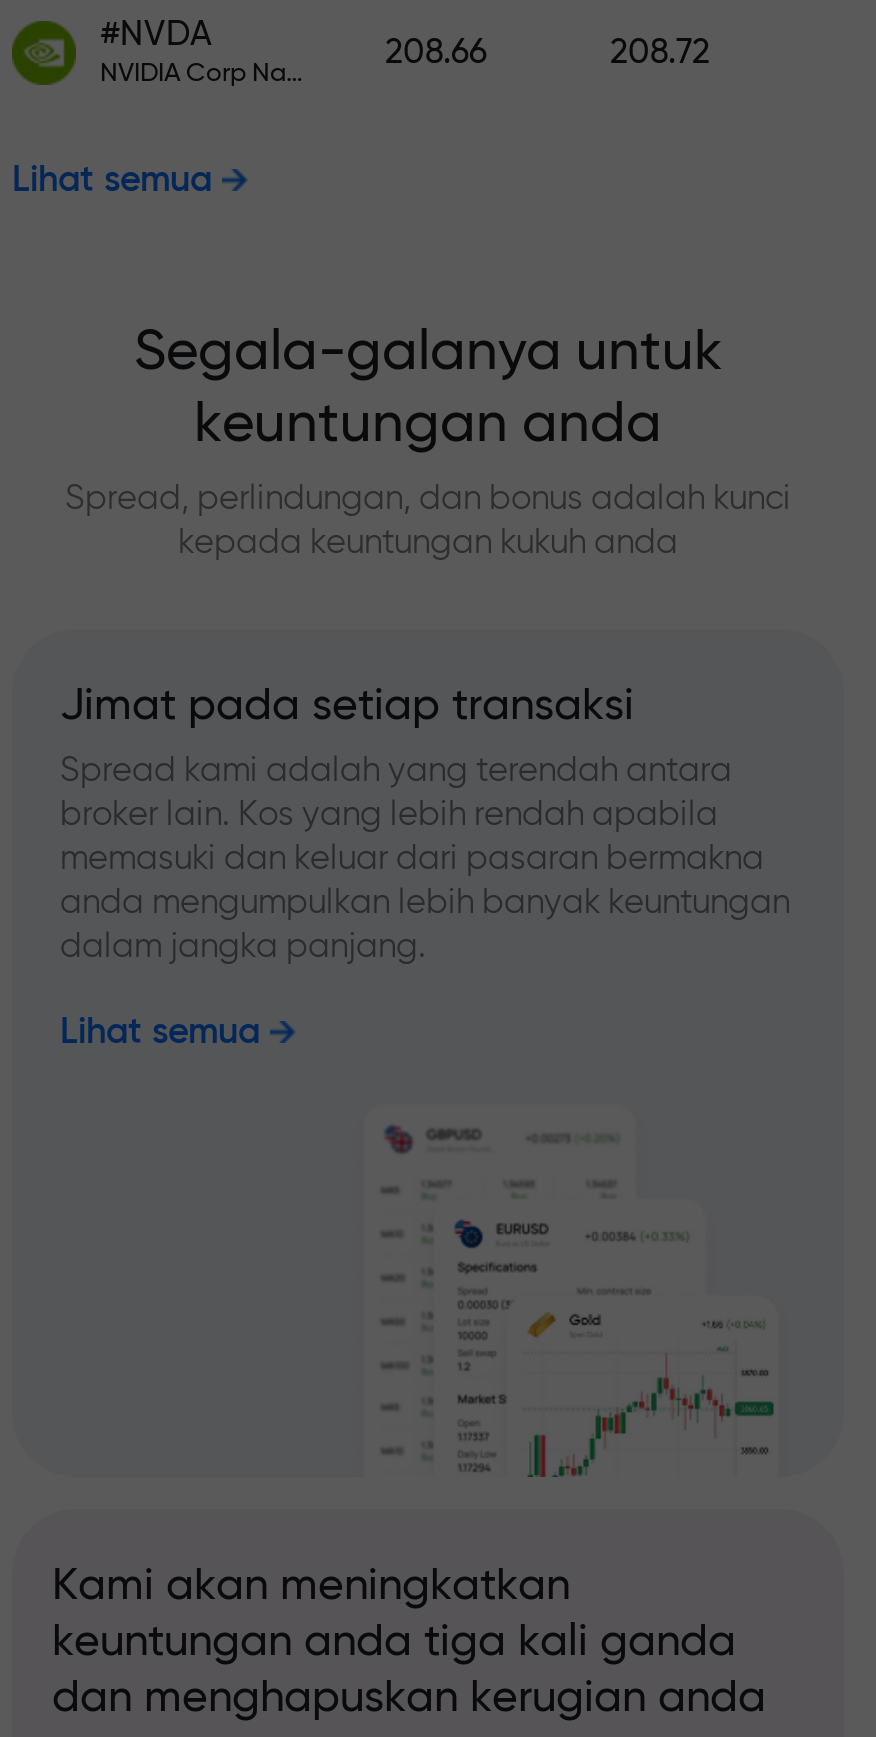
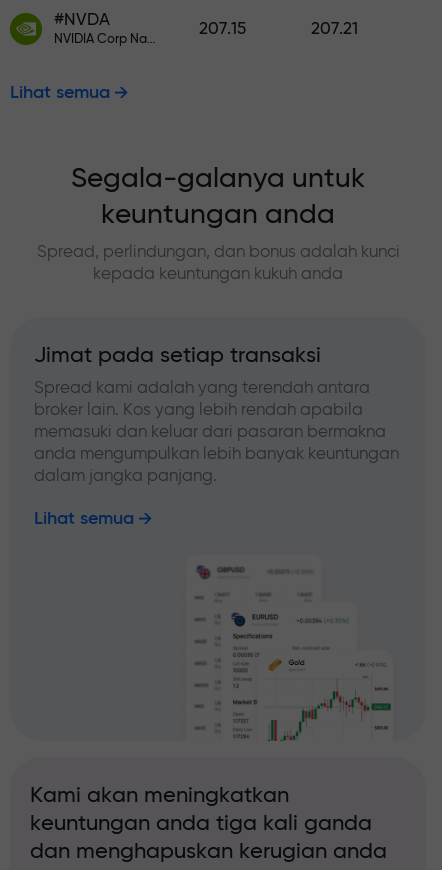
- 208.66
+ 207.15

- 208.72
+ 207.21
